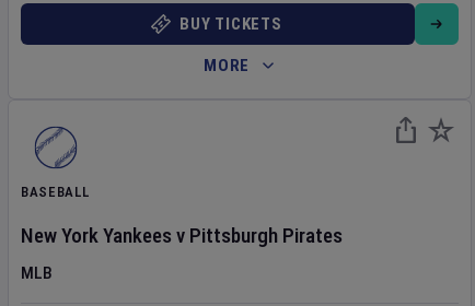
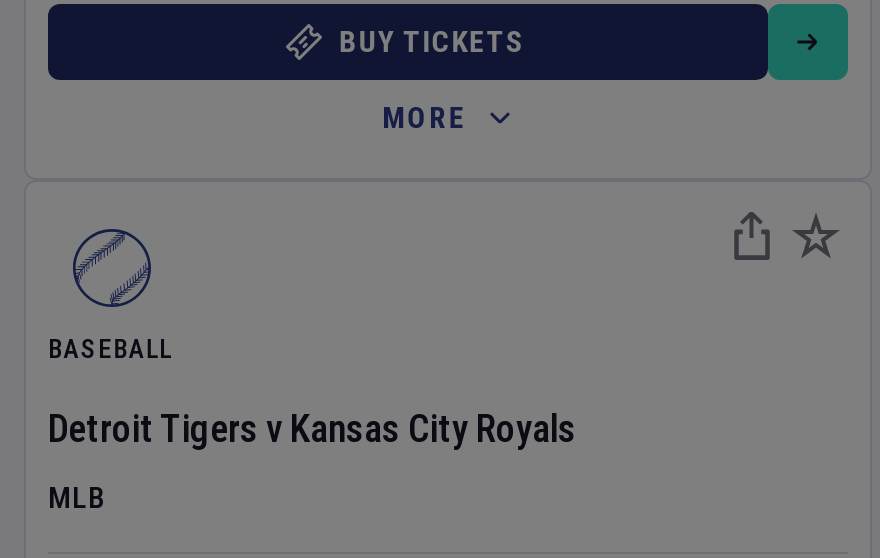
- New York Yankees v Pittsburgh Pirates
+ Detroit Tigers v Kansas City Royals
